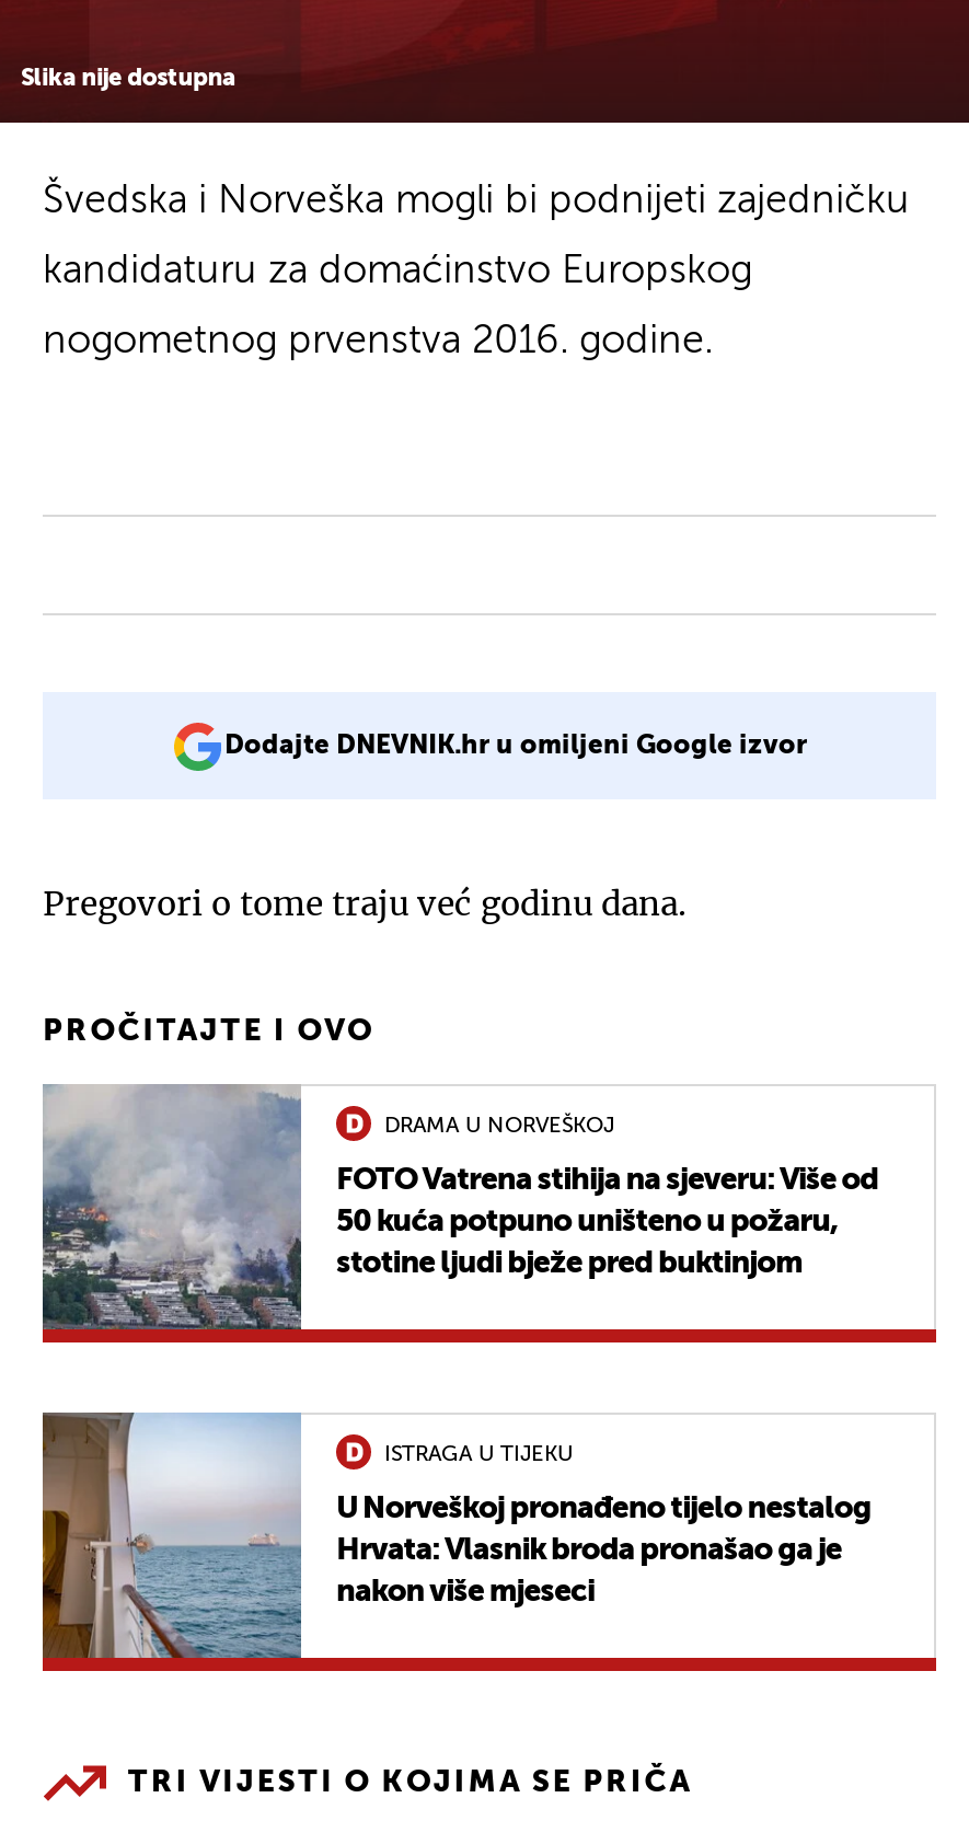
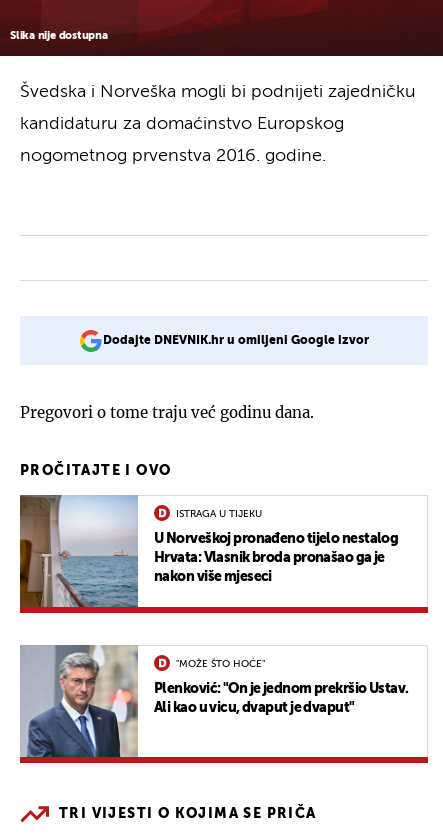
- [image]
- DRAMA U NORVEŠKOJ
- FOTO Vatrena stihija na sjeveru: Više od
- 50 kuća potpuno uništeno u požaru,
- stotine ljudi bježe pred buktinjom

moved up: [image] | ISTRAGA U TIJEKU | U Norveškoj pronađeno tijelo nestalog | Hrvata: Vlasnik broda pronašao ga je | nakon više mjeseci

+ [image]
+ "MOŽE ŠTO HOĆE"
+ Plenković: "On je jednom prekršio Ustav.
+ Ali kao u vicu, dvaput je dvaput"
